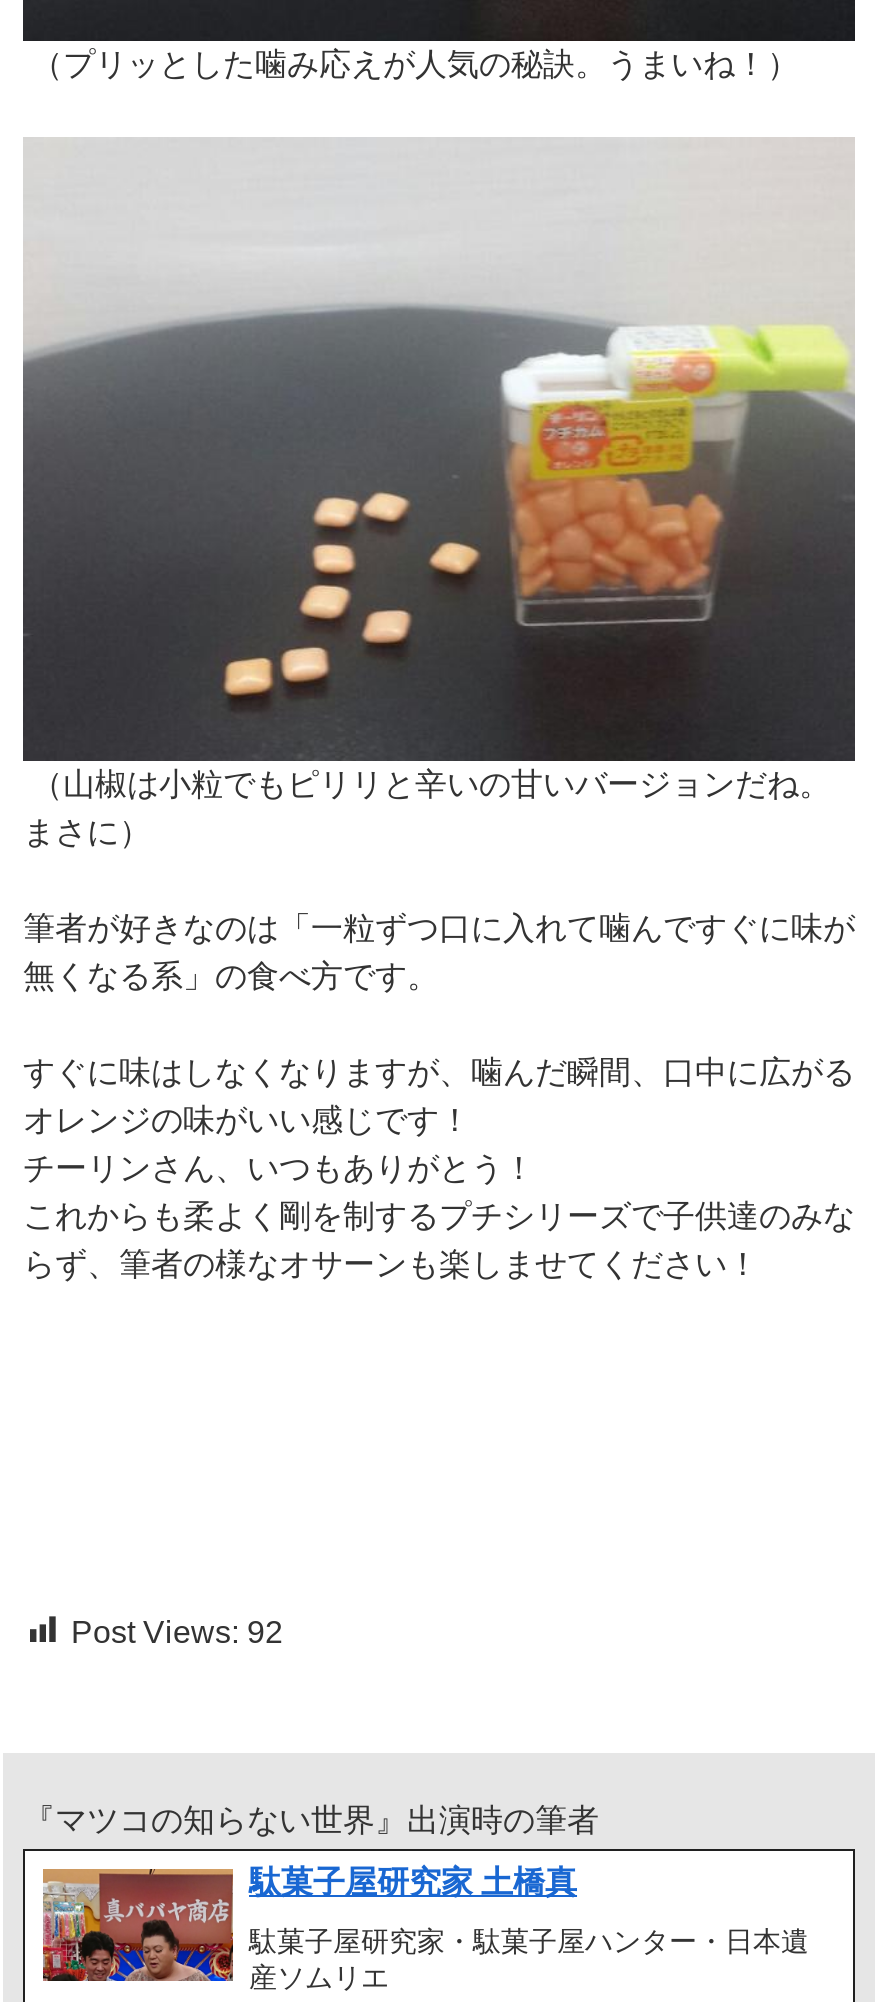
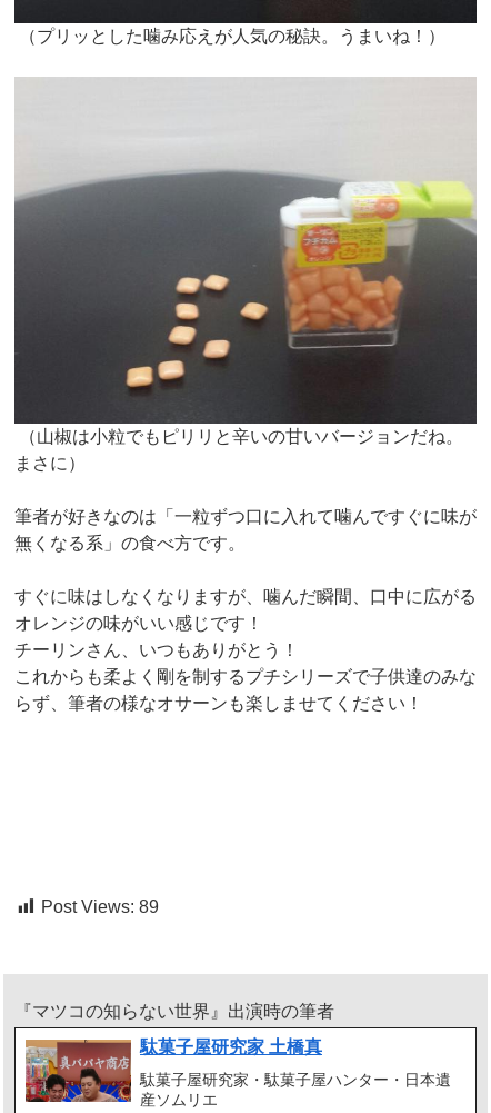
- Post Views: 92
+ Post Views: 89
